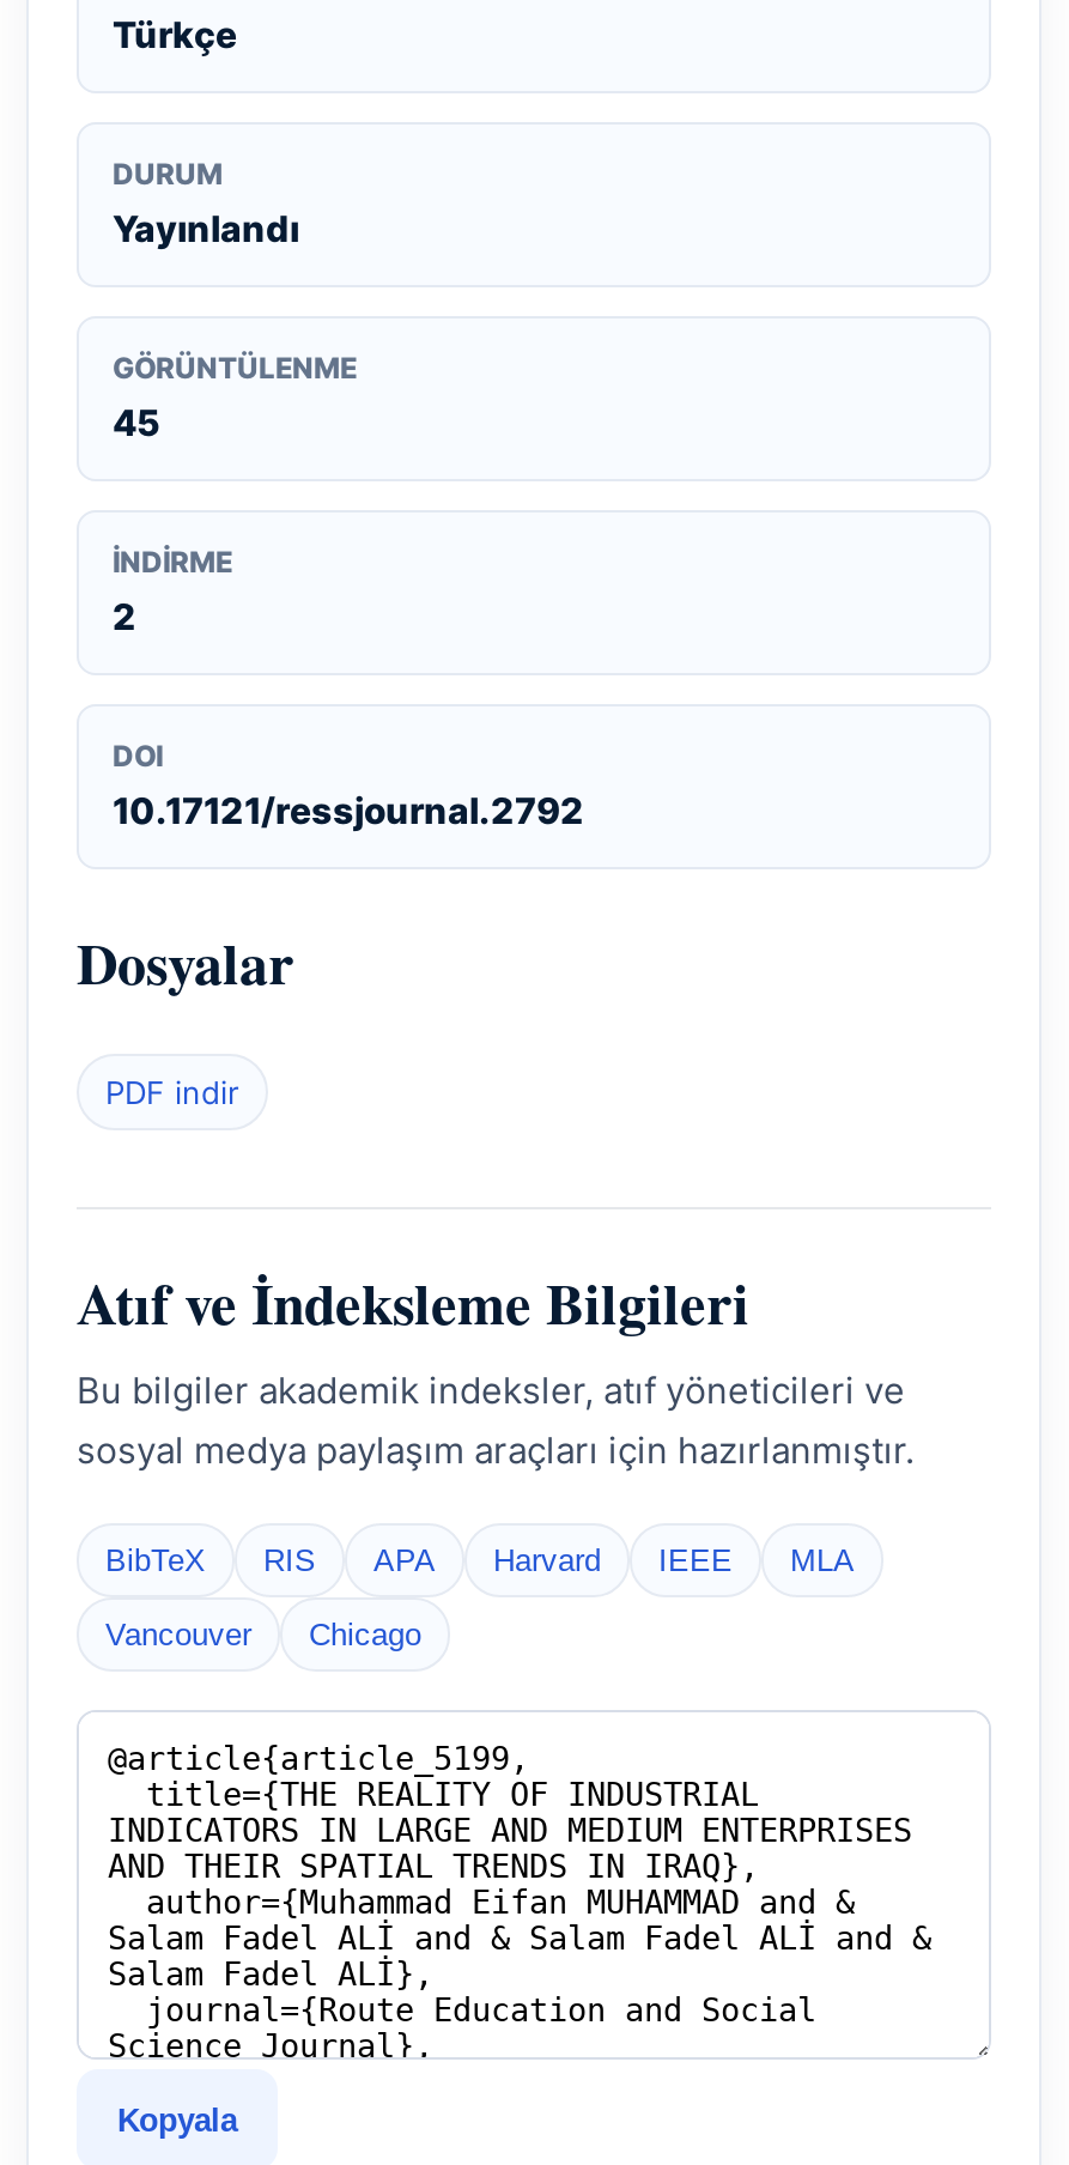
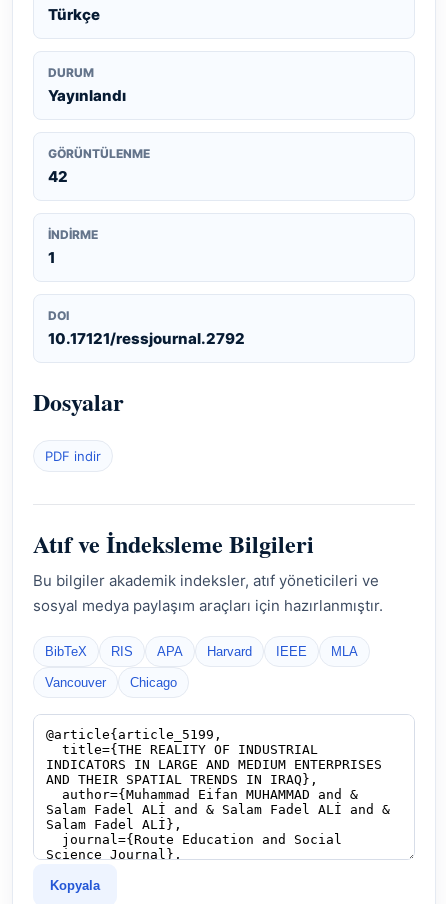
- 45
+ 42

- 2
+ 1
